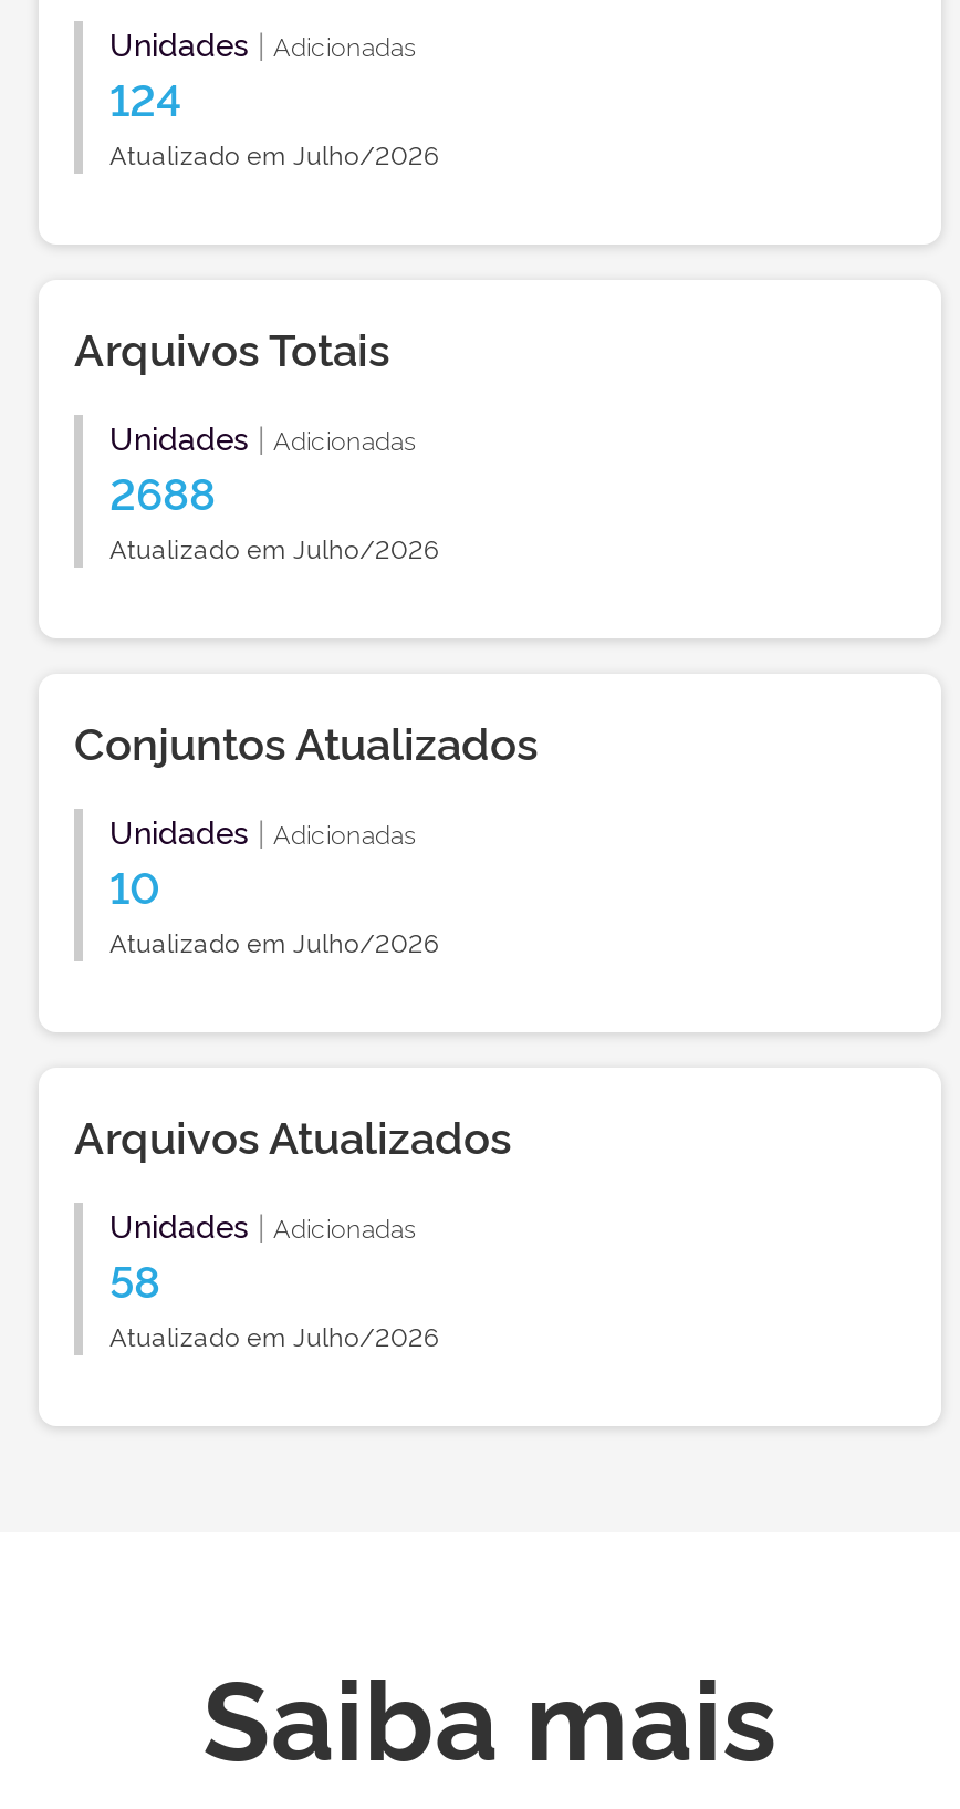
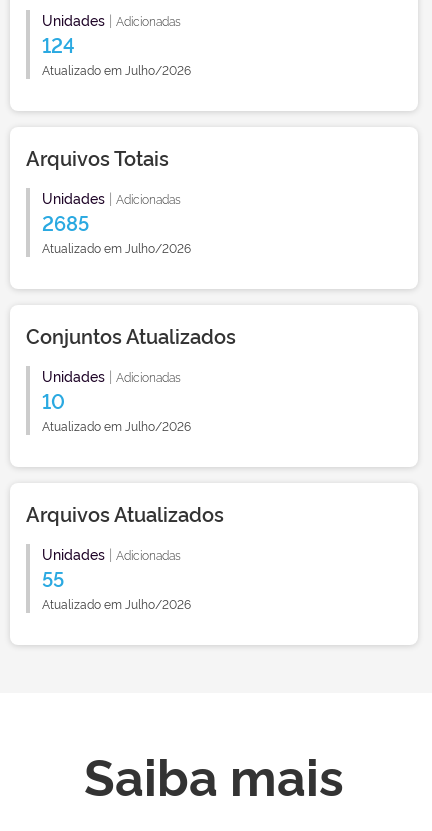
- 2688
+ 2685

- 58
+ 55
